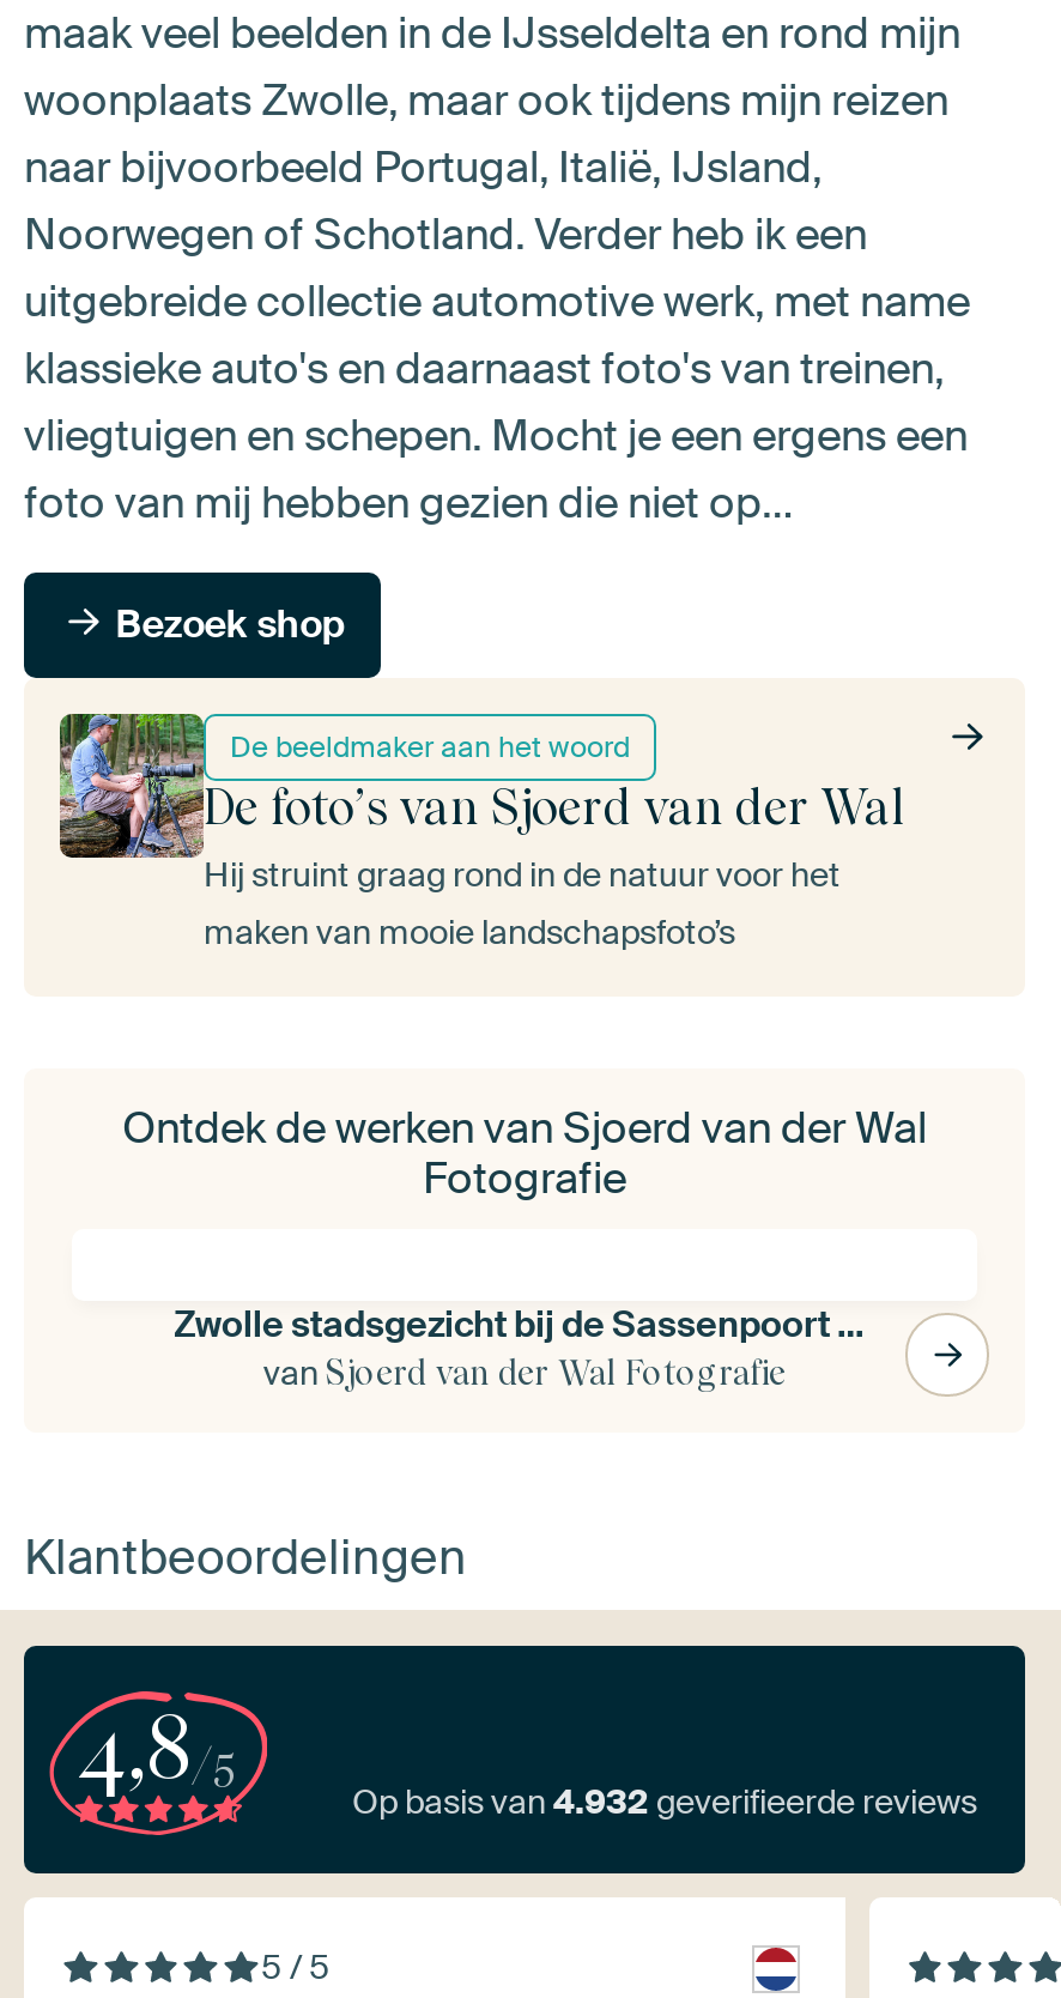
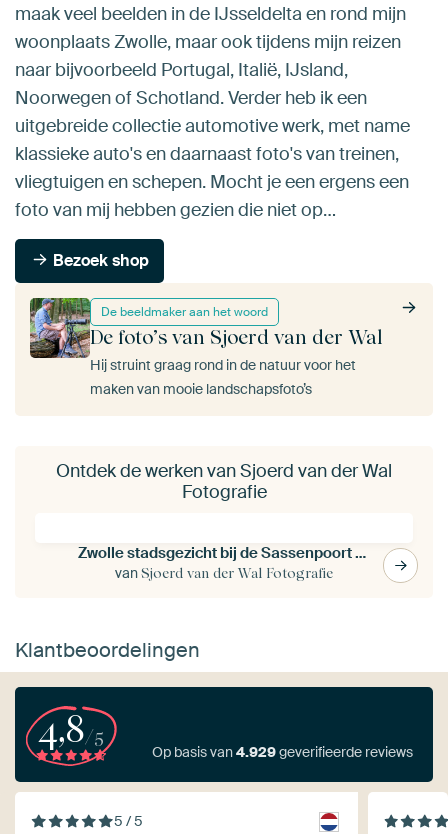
- Op basis van 4.932 geverifieerde reviews
+ Op basis van 4.929 geverifieerde reviews
